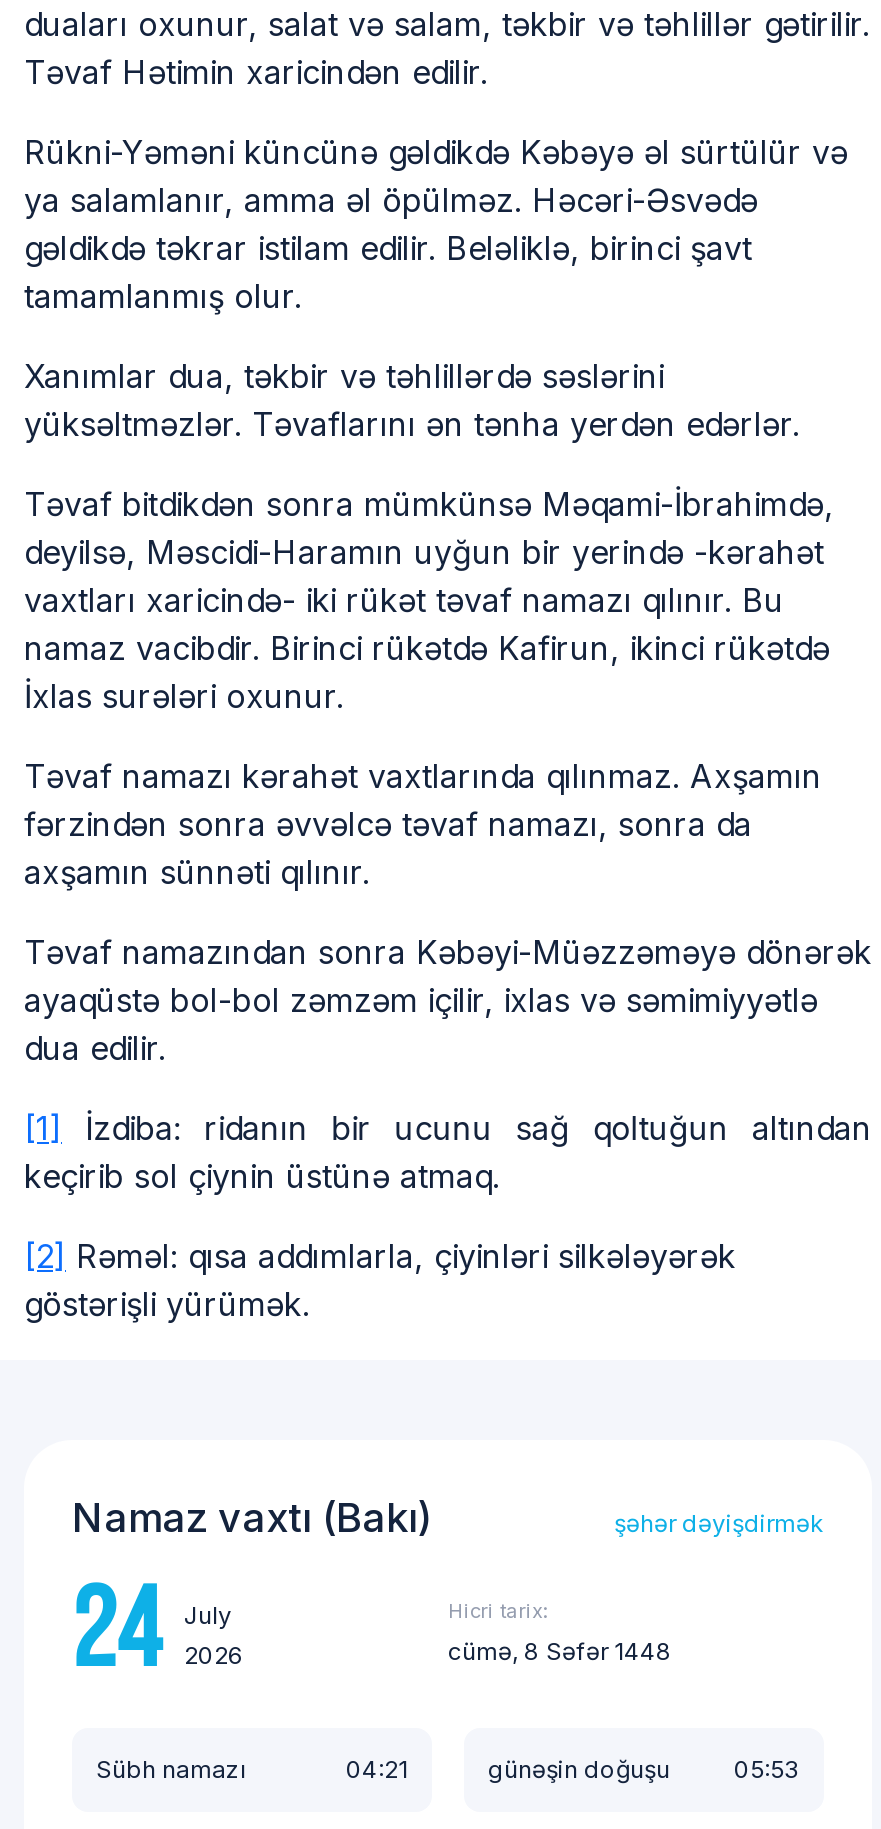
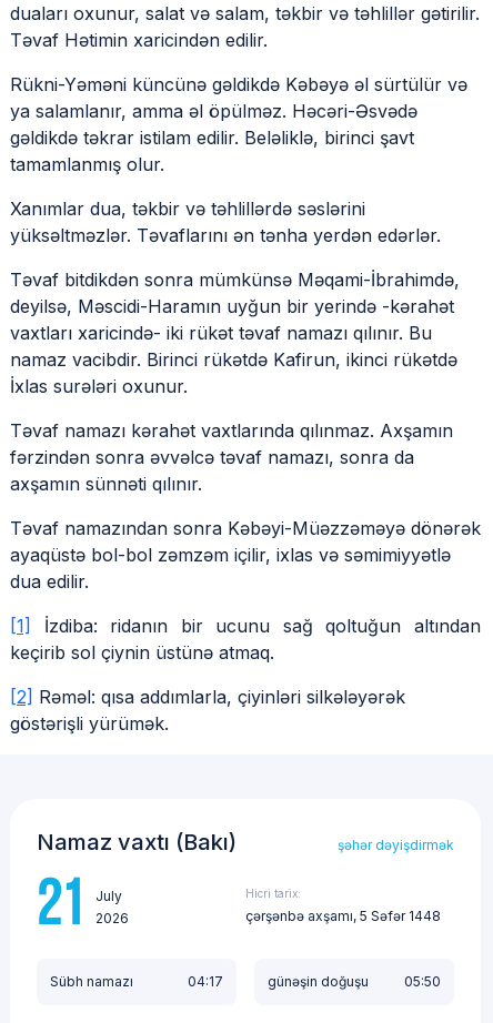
- 24 July 2026
+ 21 July 2026

- cümə, 8 Səfər 1448
+ çərşənbə axşamı, 5 Səfər 1448

- 04:21
+ 04:17

- 05:53
+ 05:50
